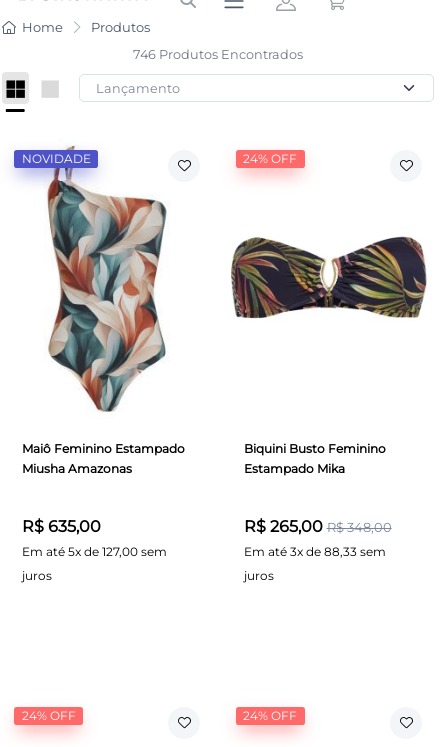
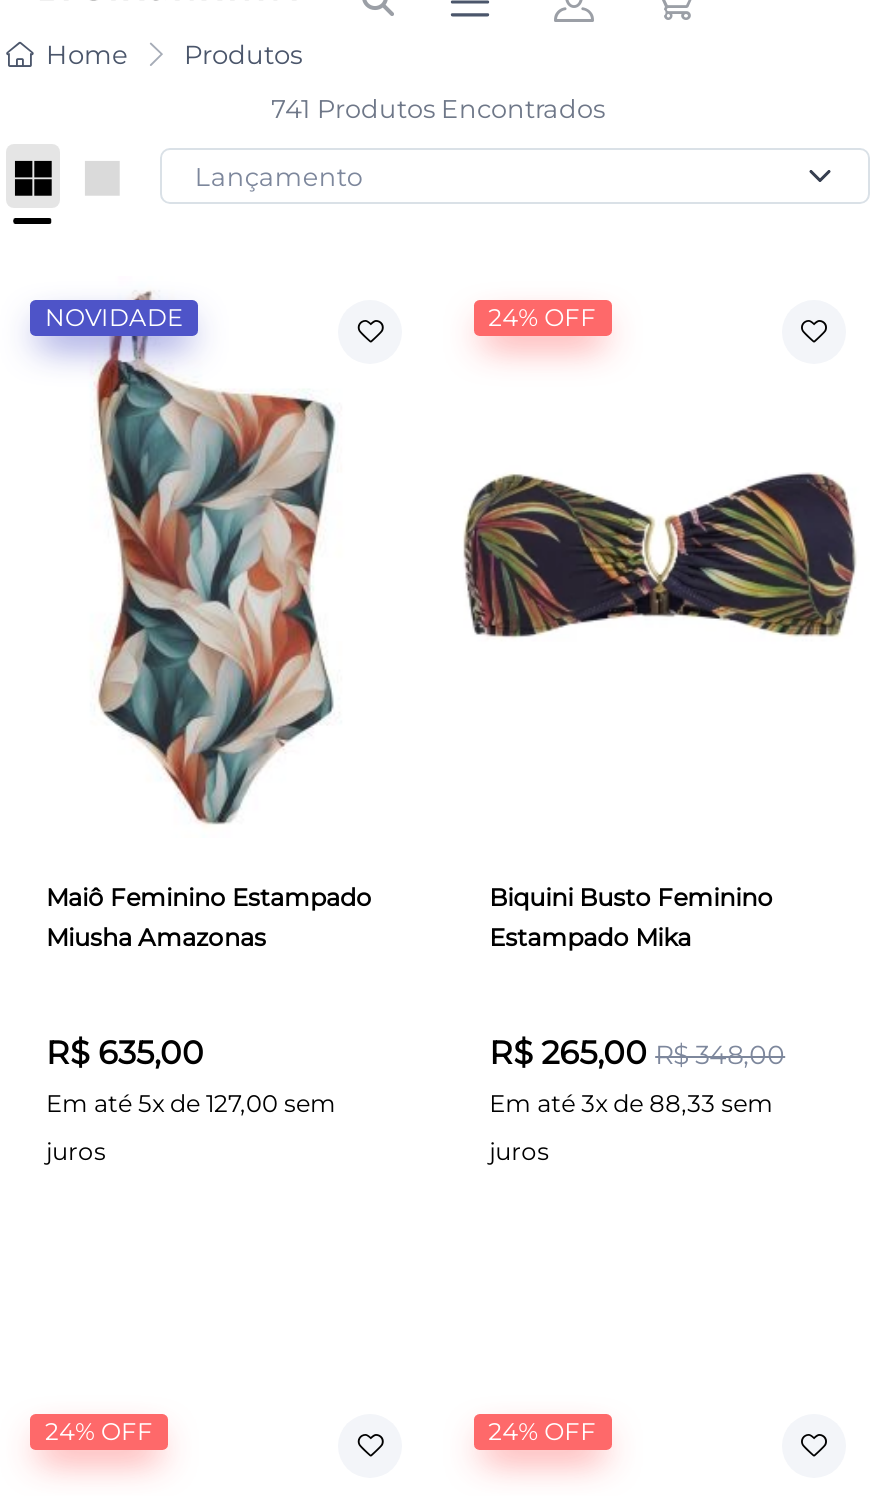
- 746 Produtos Encontrados
+ 741 Produtos Encontrados
